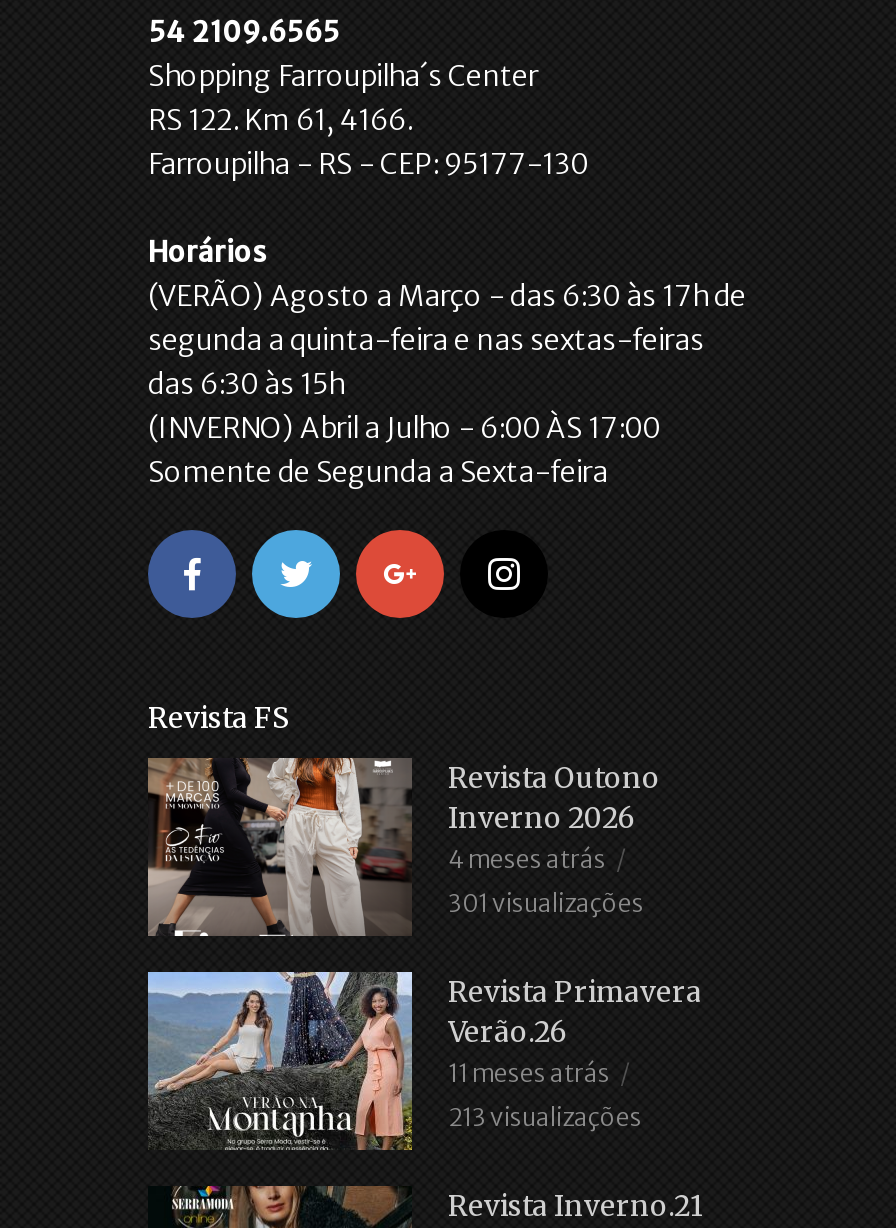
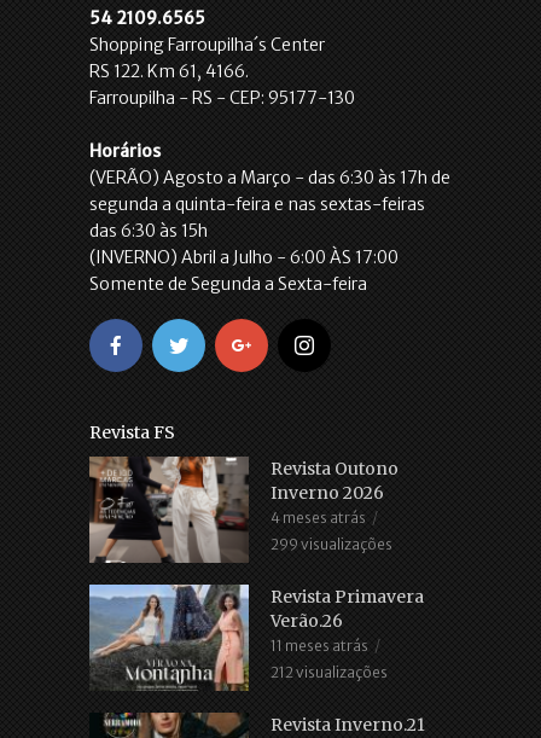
- 301 visualizações
+ 299 visualizações

- 213 visualizações
+ 212 visualizações
